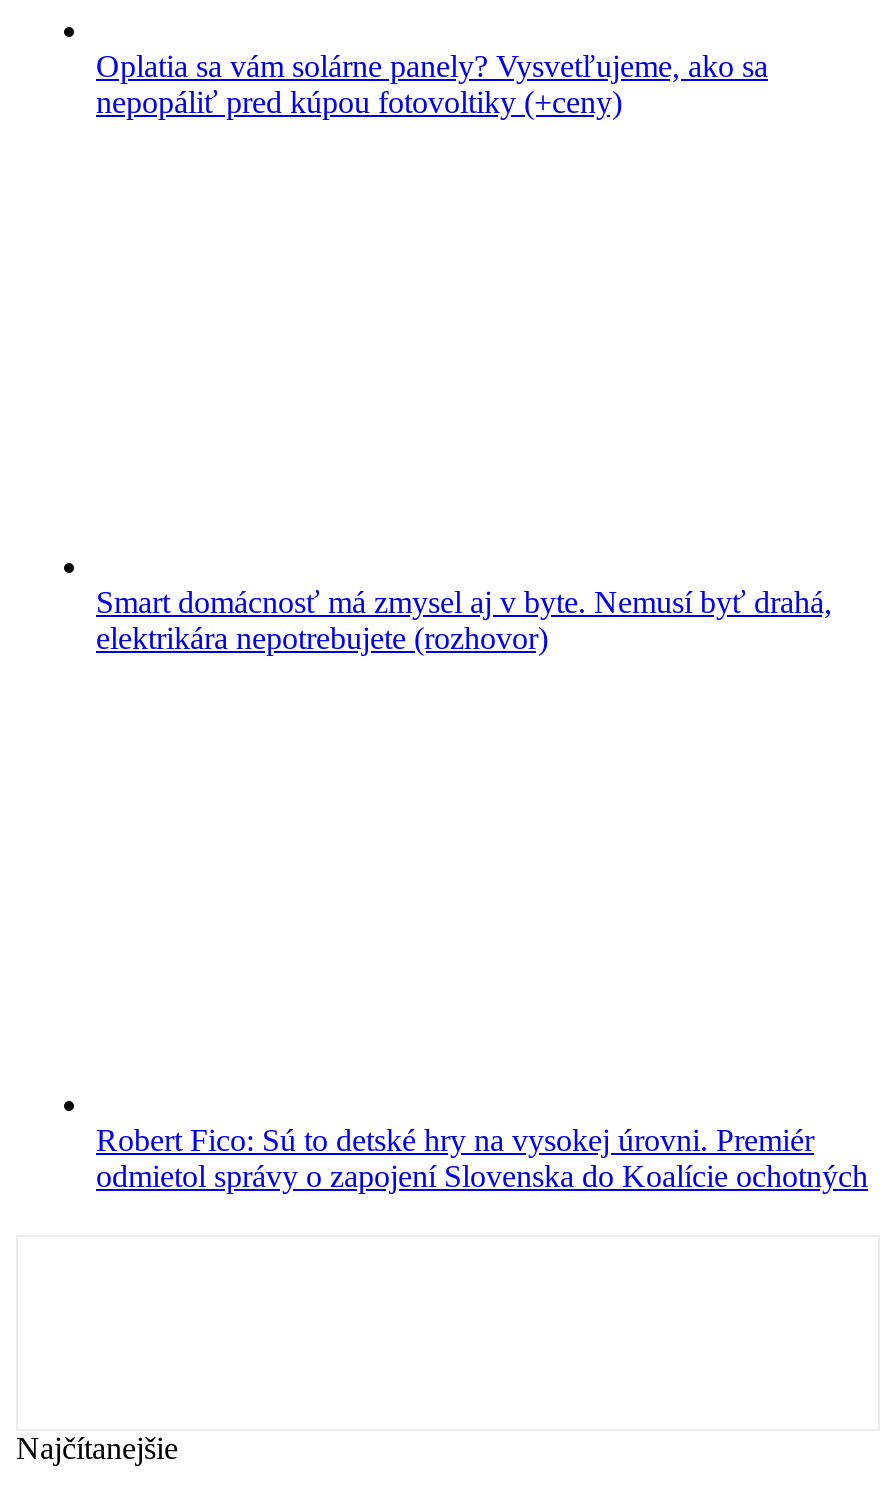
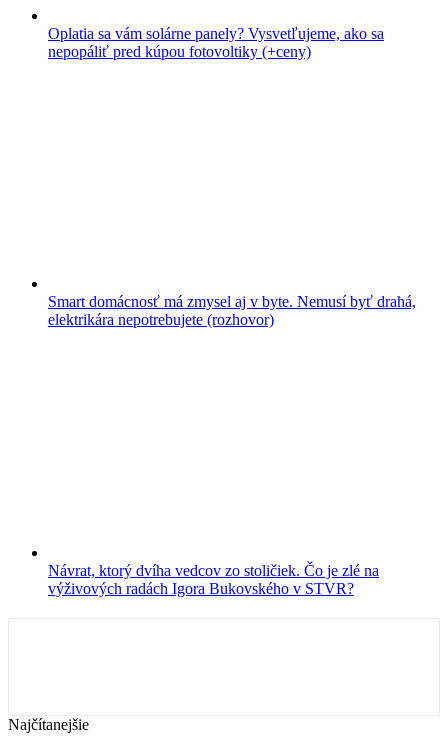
- Robert Fico: Sú to detské hry na vysokej úrovni. Premiér
- odmietol správy o zapojení Slovenska do Koalície ochotných
+ Návrat, ktorý dvíha vedcov zo stoličiek. Čo je zlé na
+ výživových radách Igora Bukovského v STVR?
